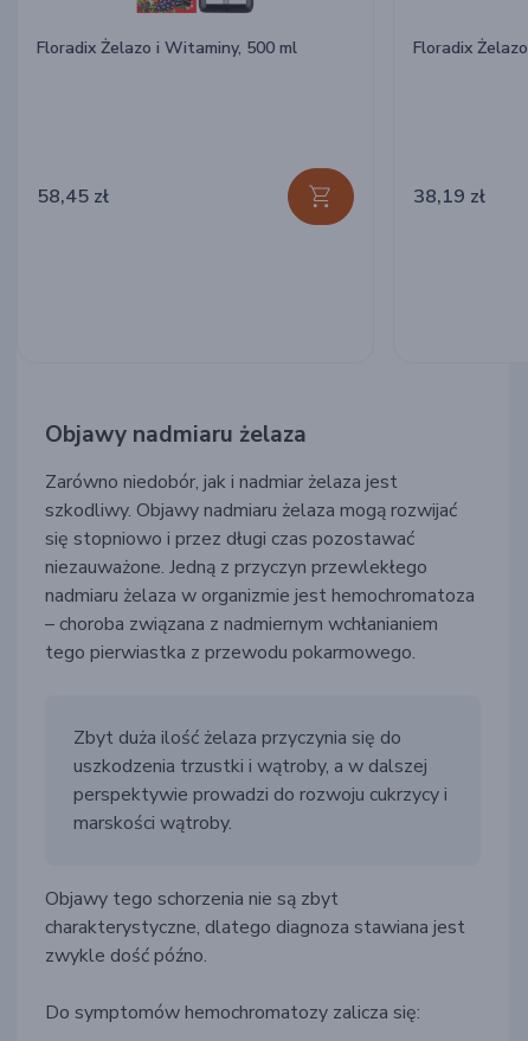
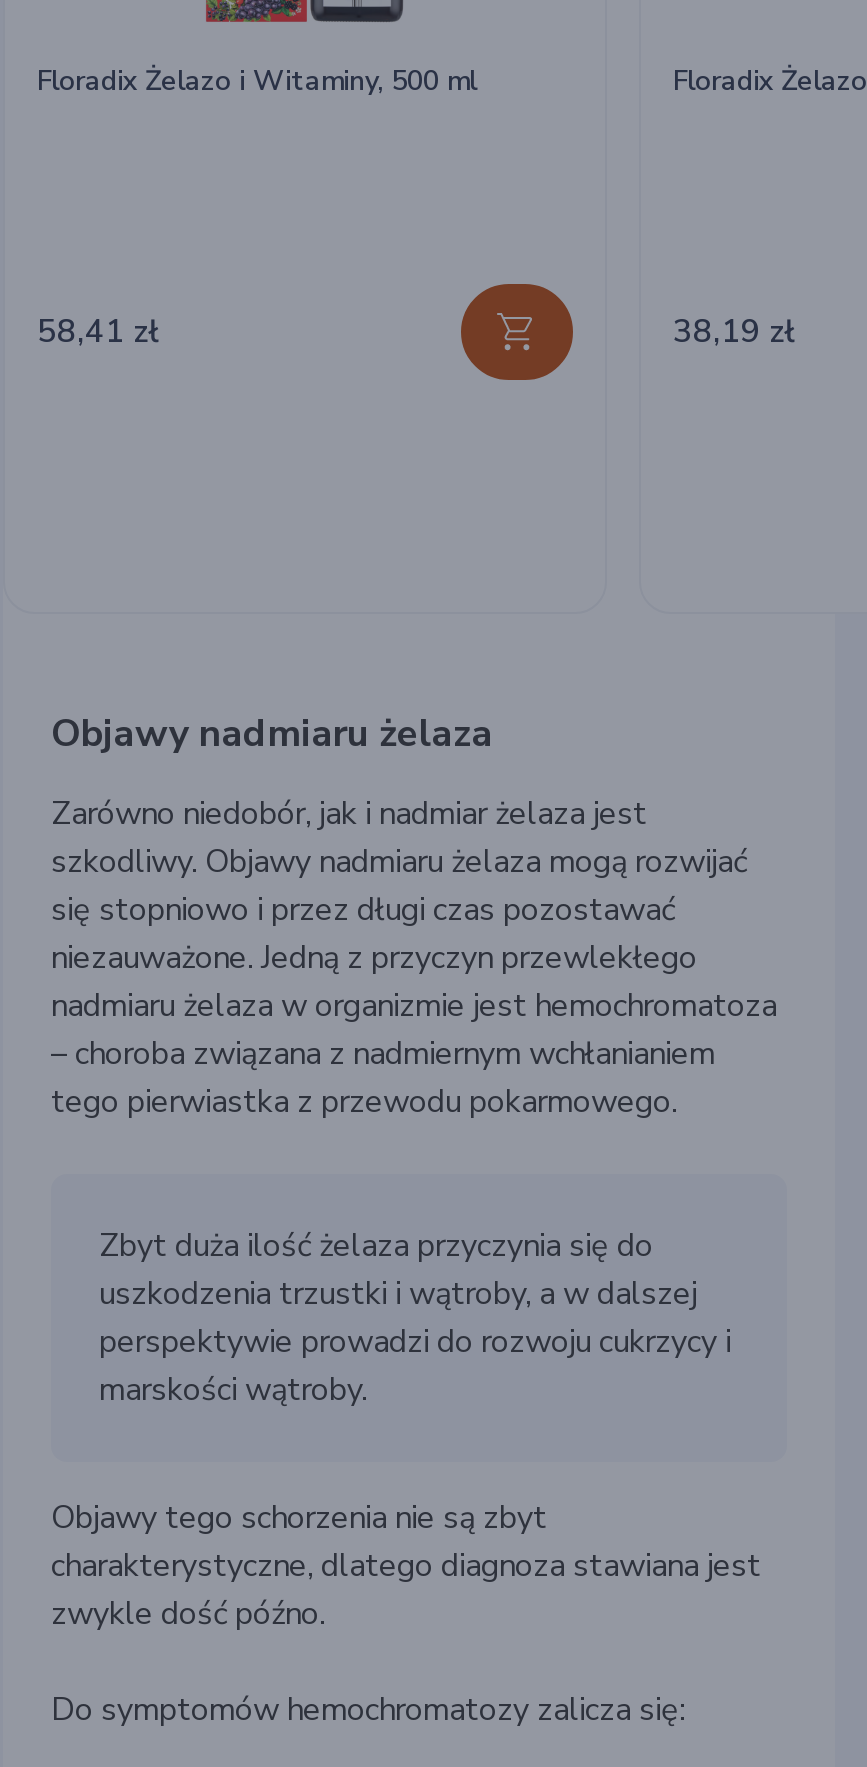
- 58,45 zł
+ 58,41 zł
